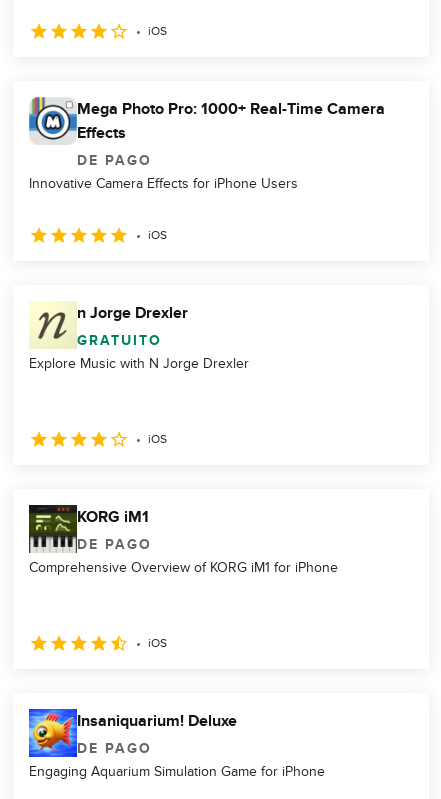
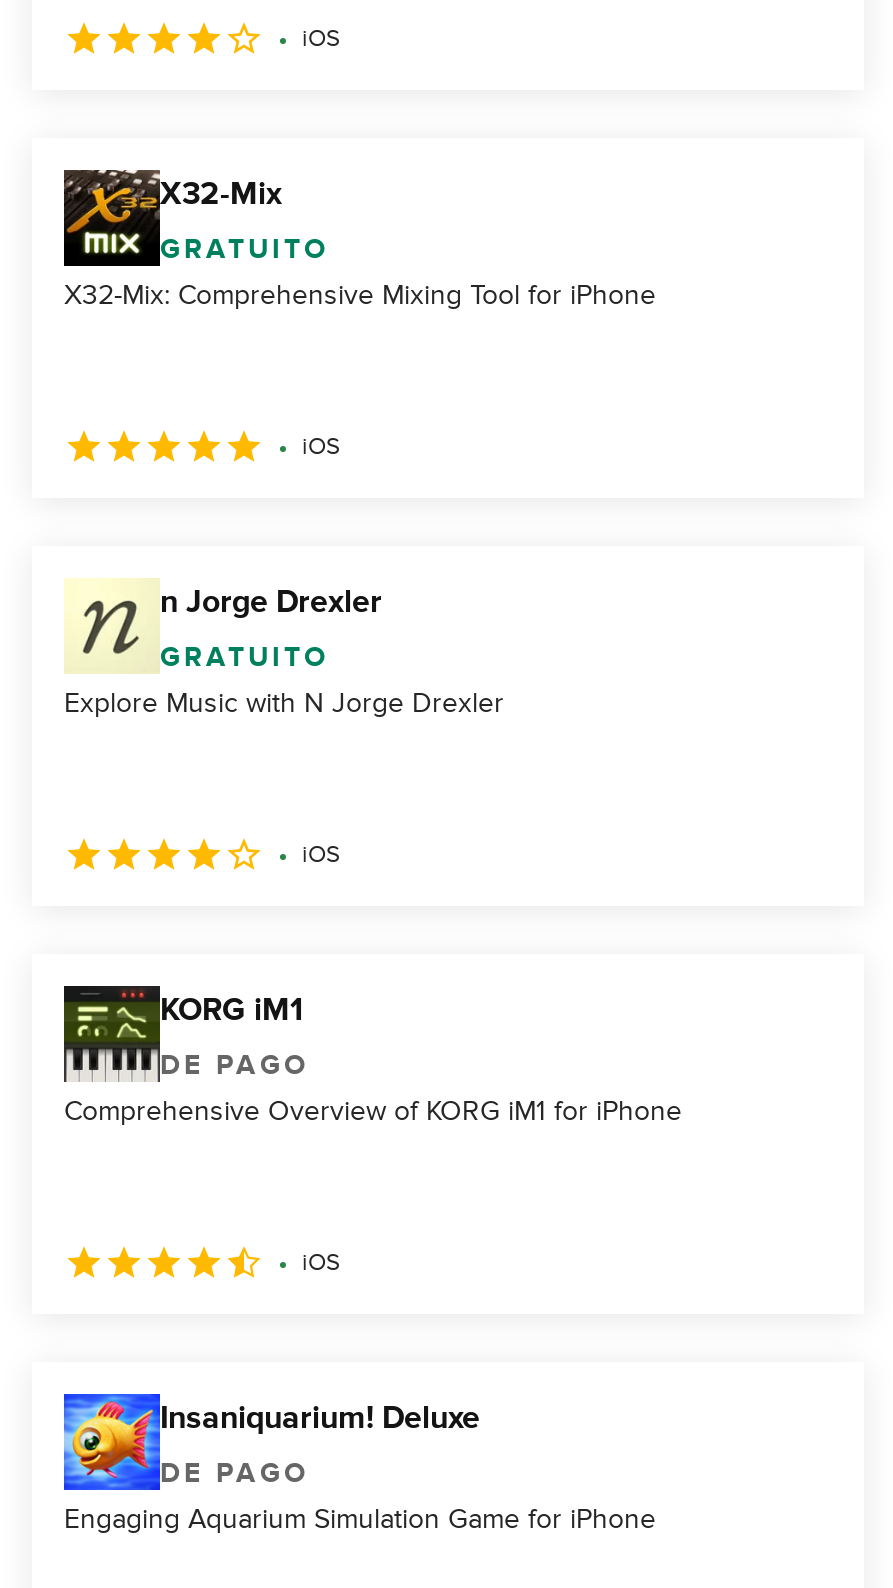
- [image]
- Mega Photo Pro: 1000+ Real-Time Camera
- Effects
- DE PAGO
- Innovative Camera Effects for iPhone Users
+ [image]
+ X32-Mix
+ GRATUITO
+ X32-Mix: Comprehensive Mixing Tool for iPhone
